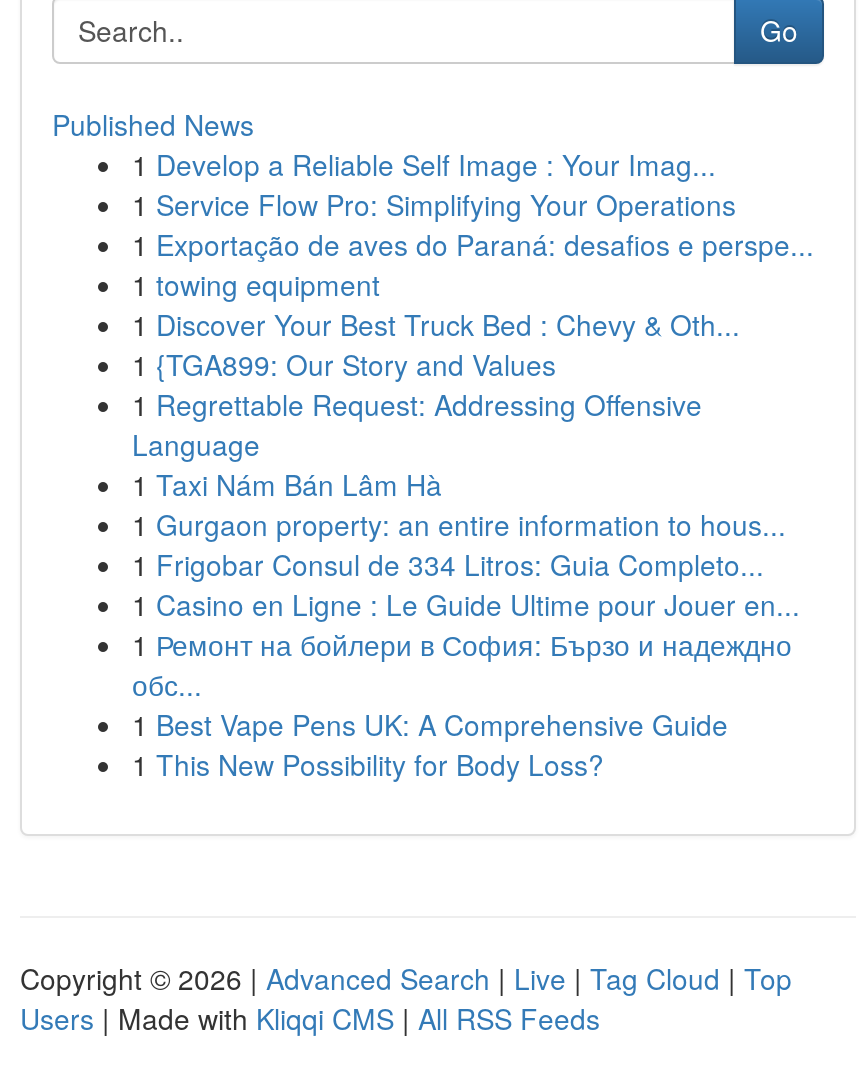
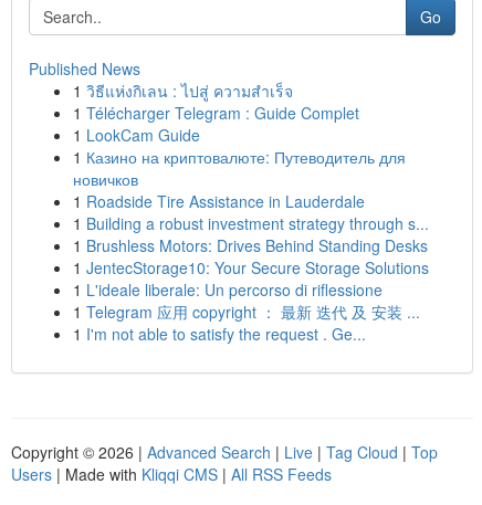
- 1 Develop a Reliable Self Image : Your Imag...
- 1 Service Flow Pro: Simplifying Your Operations
- 1 Exportação de aves do Paraná: desafios e perspe...
- 1 towing equipment
- 1 Discover Your Best Truck Bed : Chevy & Oth...
- 1 {TGA899: Our Story and Values
- 1 Regrettable Request: Addressing Offensive
- Language
- 1 Taxi Nám Bán Lâm Hà
- 1 Gurgaon property: an entire information to hous...
- 1 Frigobar Consul de 334 Litros: Guia Completo...
- 1 Casino en Ligne : Le Guide Ultime pour Jouer en...
- 1 Ремонт на бойлери в София: Бързо и надеждно
- обс...
- 1 Best Vape Pens UK: A Comprehensive Guide
- 1 This New Possibility for Body Loss?
+ 1 วิธีแห่งกิเลน : ไปสู่ ความสำเร็จ
+ 1 Télécharger Telegram : Guide Complet
+ 1 LookCam Guide
+ 1 Казино на криптовалюте: Путеводитель для
+ новичков
+ 1 Roadside Tire Assistance in Lauderdale
+ 1 Building a robust investment strategy through s...
+ 1 Brushless Motors: Drives Behind Standing Desks
+ 1 JentecStorage10: Your Secure Storage Solutions
+ 1 L'ideale liberale: Un percorso di riflessione
+ 1 Telegram 应用 copyright ： 最新 迭代 及 安装 ...
+ 1 I'm not able to satisfy the request . Ge...
